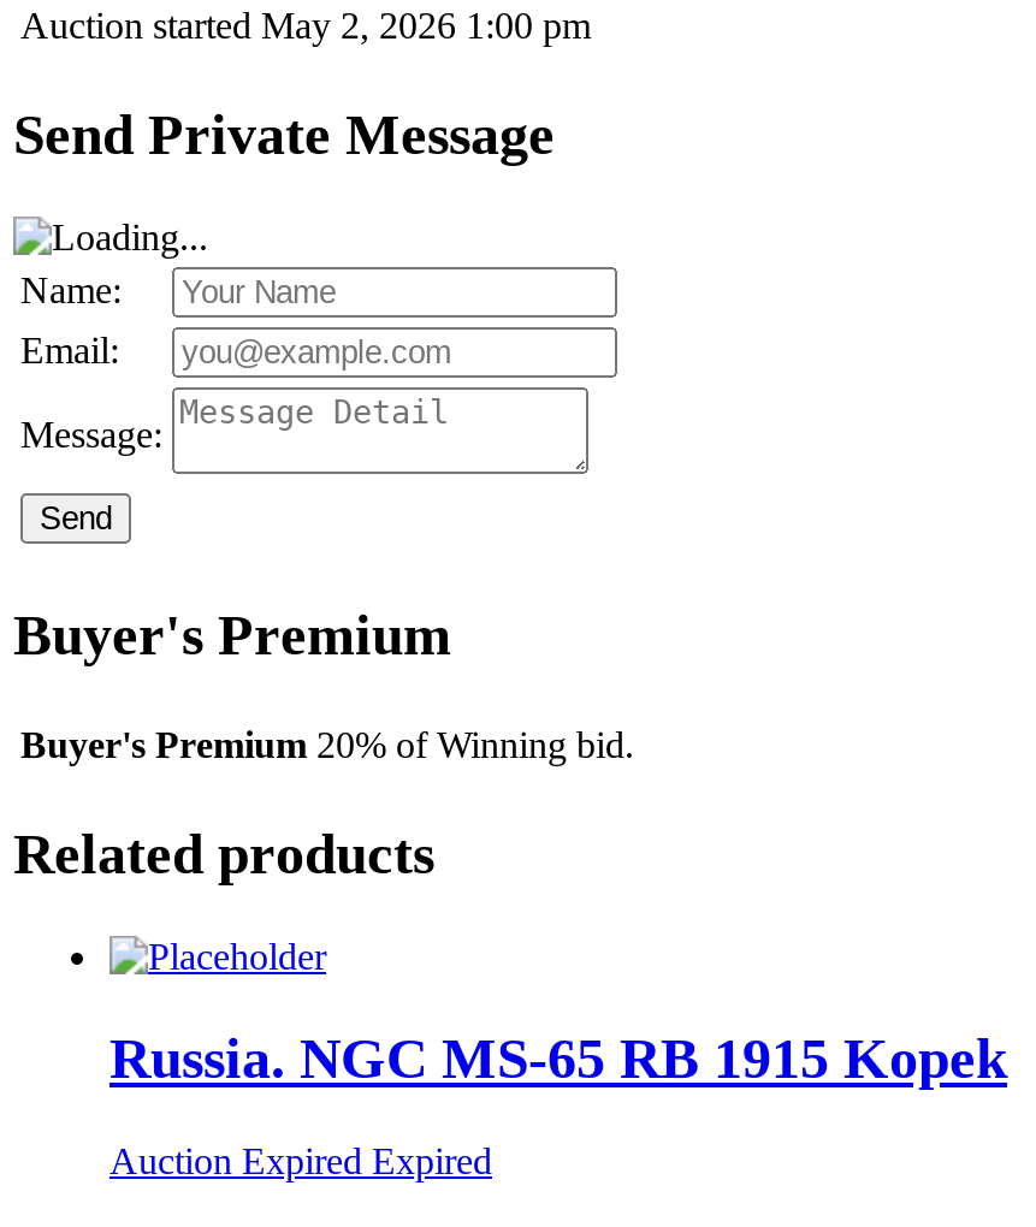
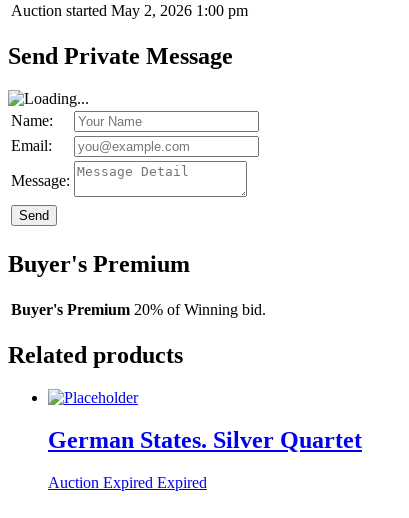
- Russia. NGC MS-65 RB 1915 Kopek
+ German States. Silver Quartet
